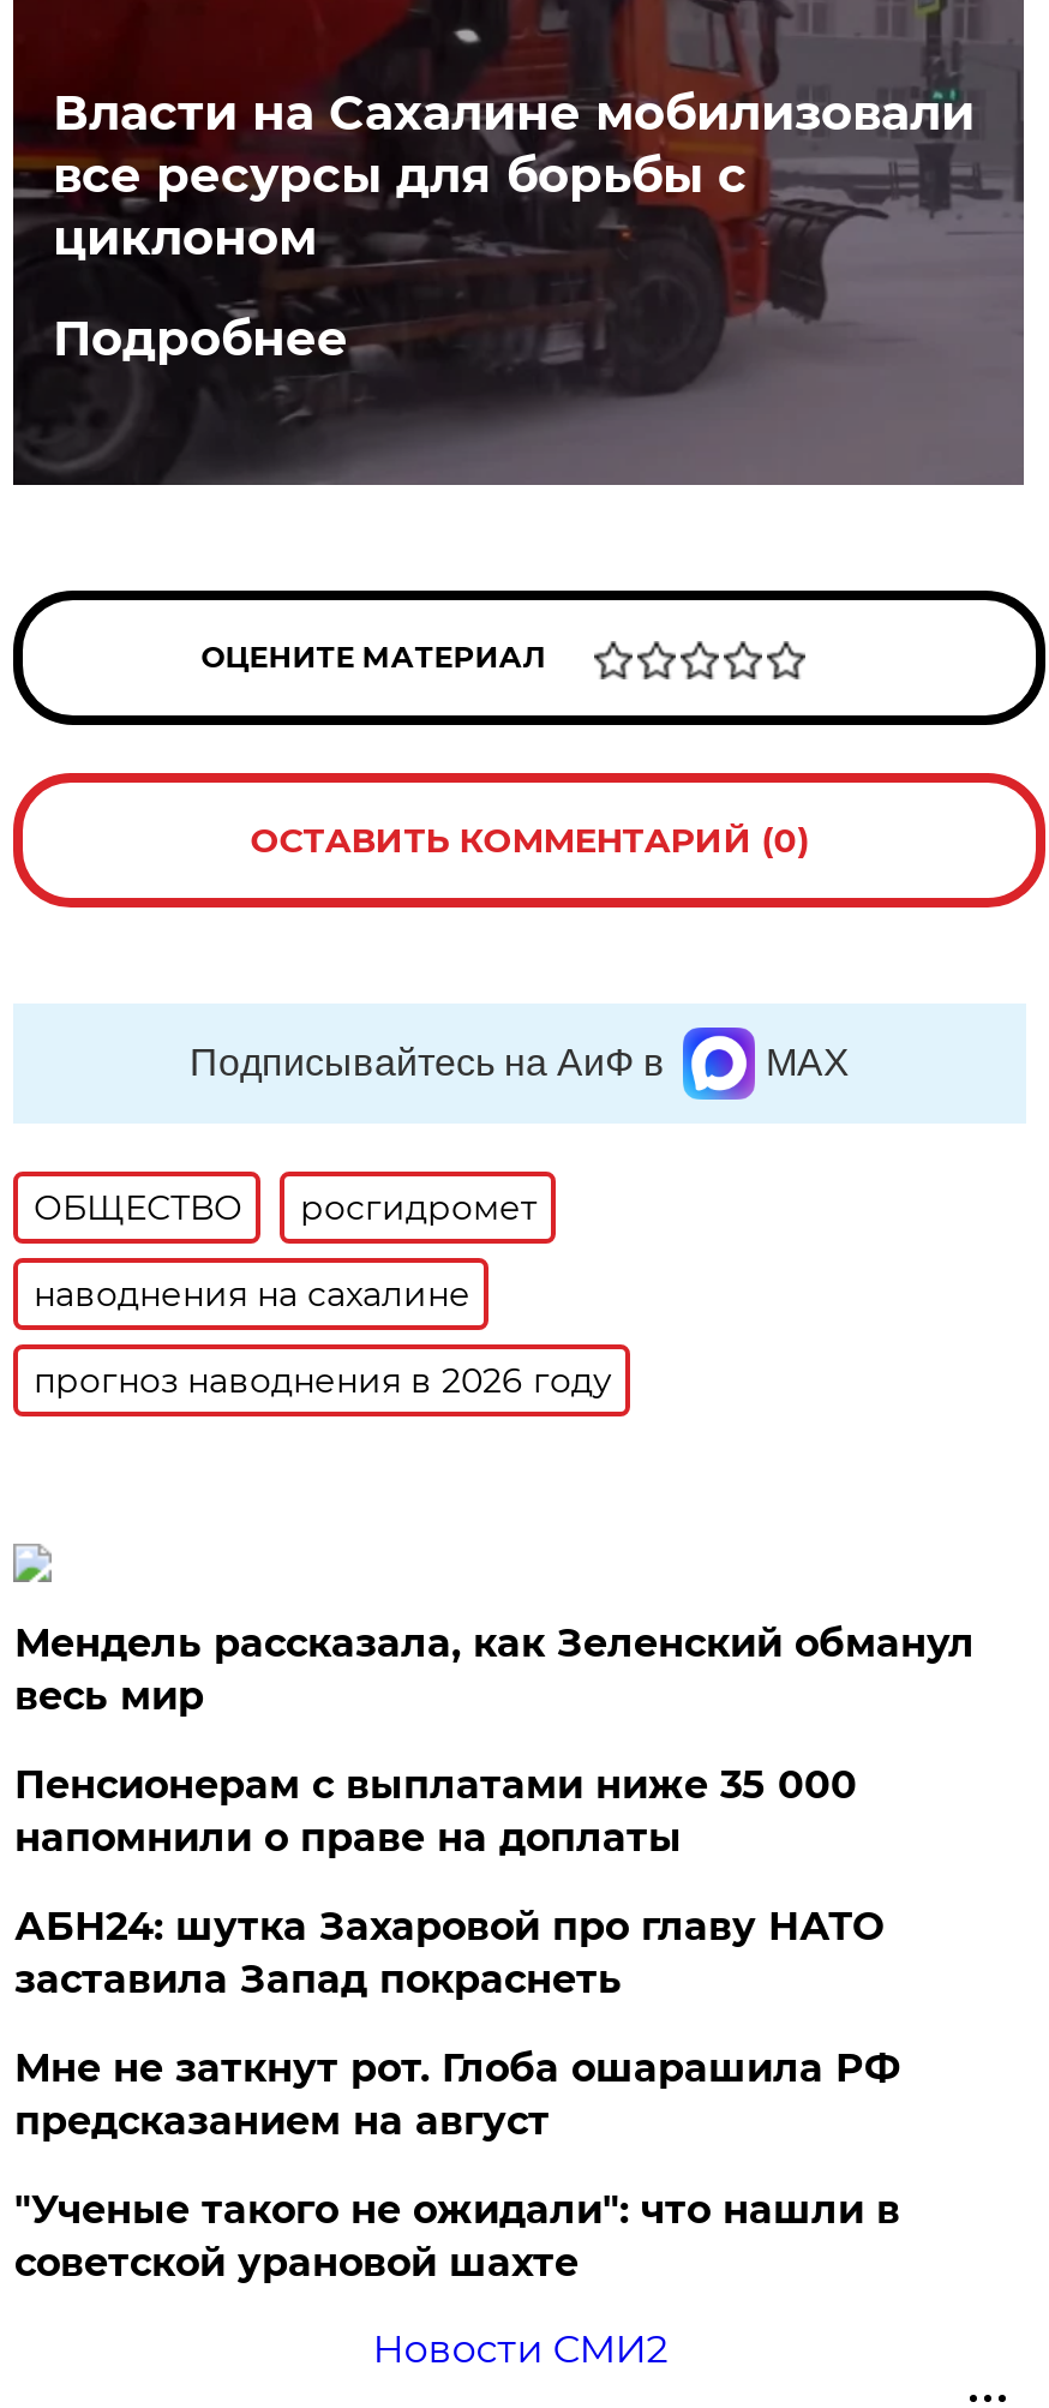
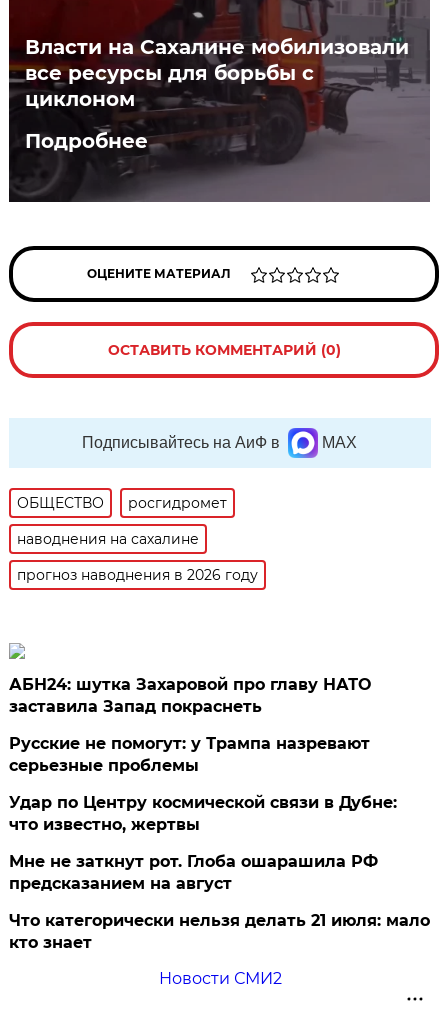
- Мендель рассказала, как Зеленский обманул
- весь мир
- Пенсионерам с выплатами ниже 35 000
- напомнили о праве на доплаты

moved up: АБН24: шутка Захаровой про главу НАТО | заставила Запад покраснеть

+ Русские не помогут: у Трампа назревают
+ серьезные проблемы
+ Удар по Центру космической связи в Дубне:
+ что известно, жертвы

- "Ученые такого не ожидали": что нашли в
- советской урановой шахте
+ Что категорически нельзя делать 21 июля: мало
+ кто знает
